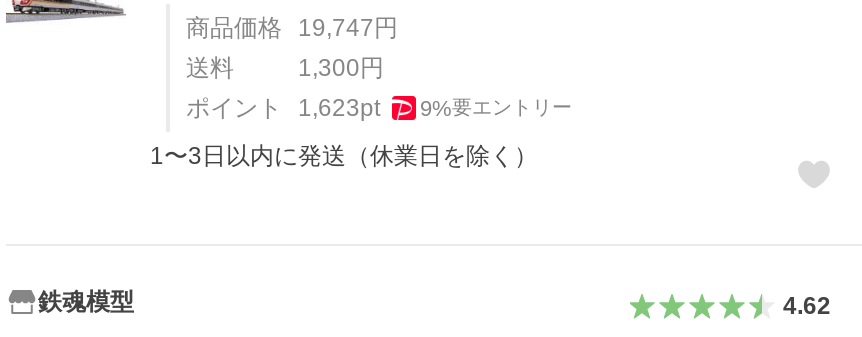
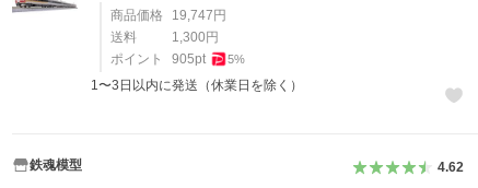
- ポイント 1,623pt
- 9%要エントリー
+ ポイント 905pt
+ 5%
